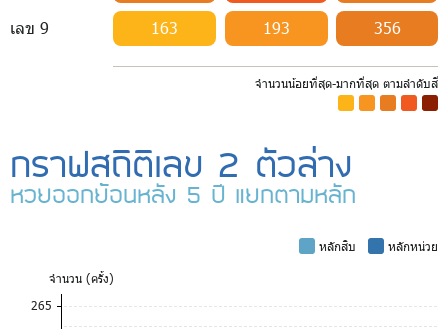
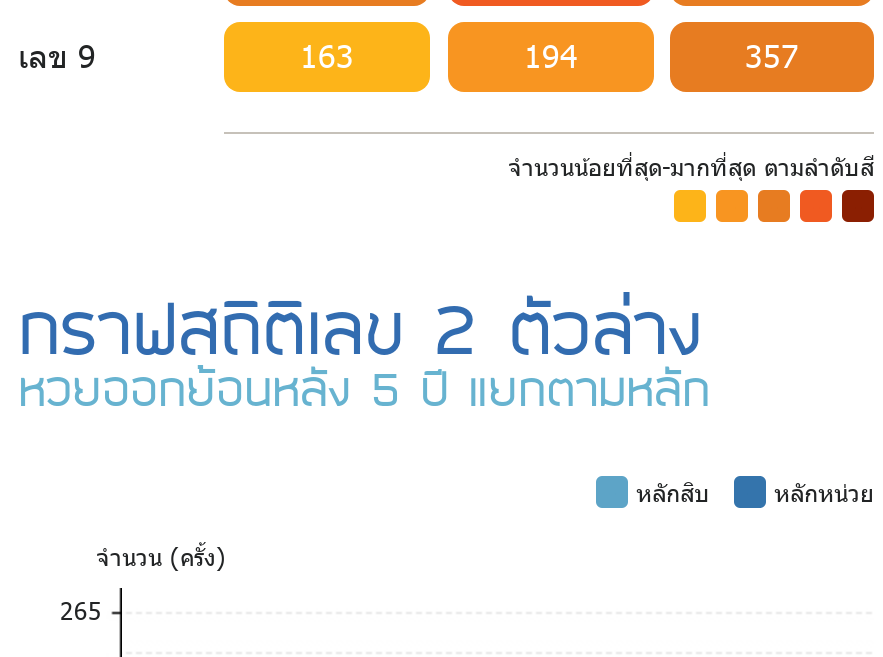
- 193
+ 194

- 356
+ 357
